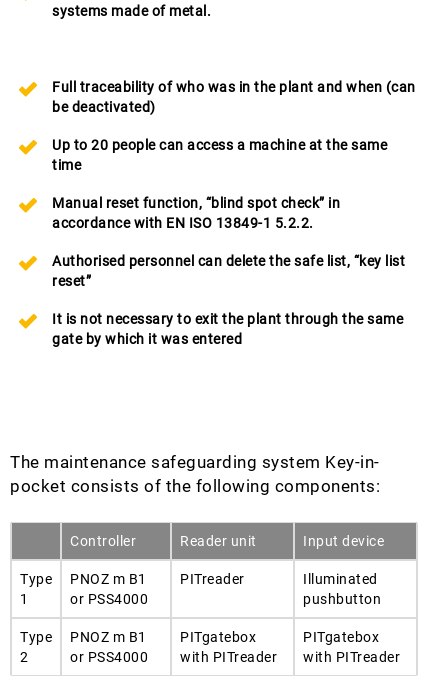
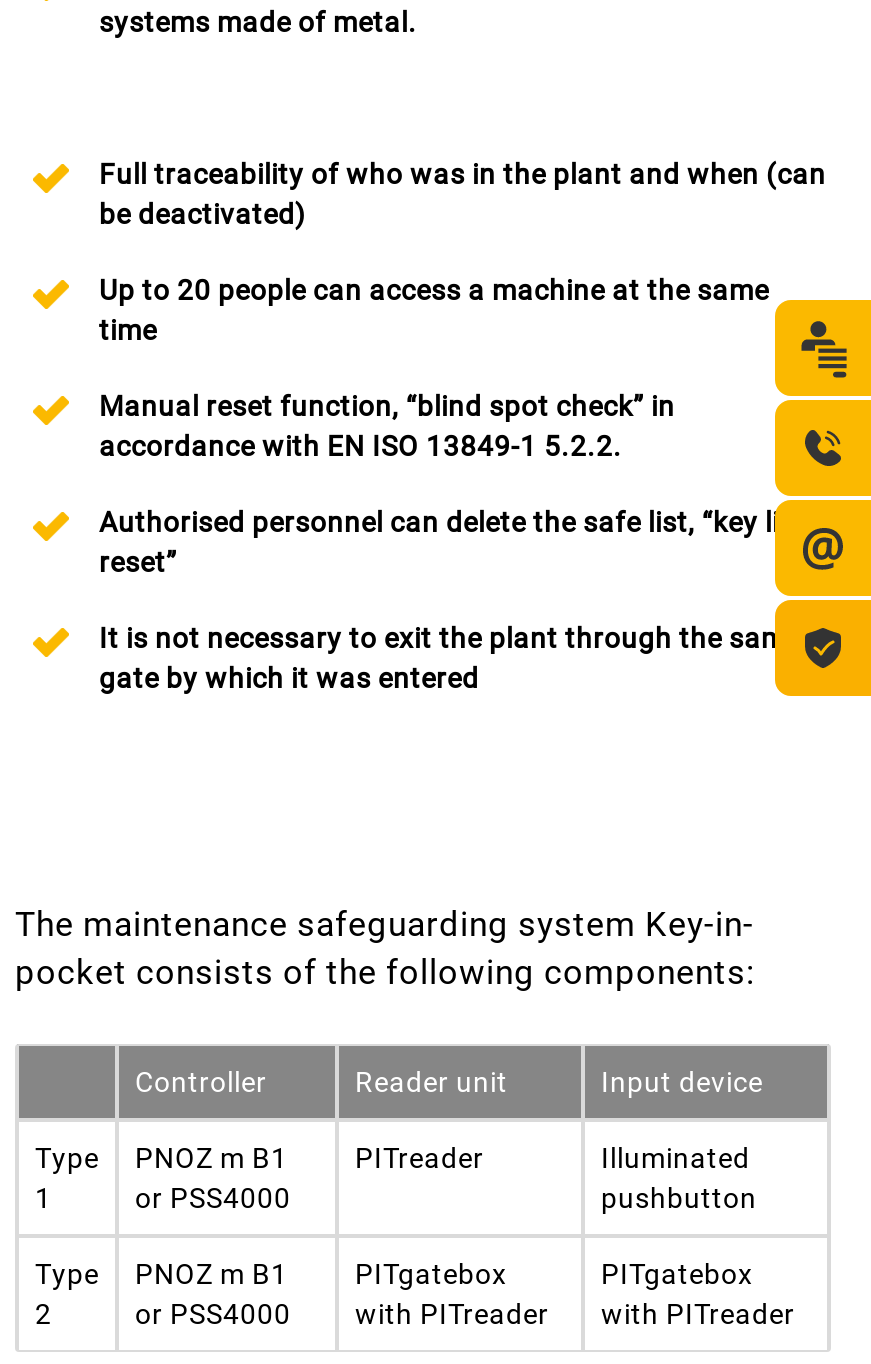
+ [image]
